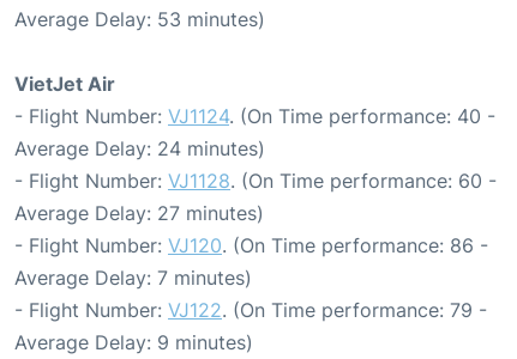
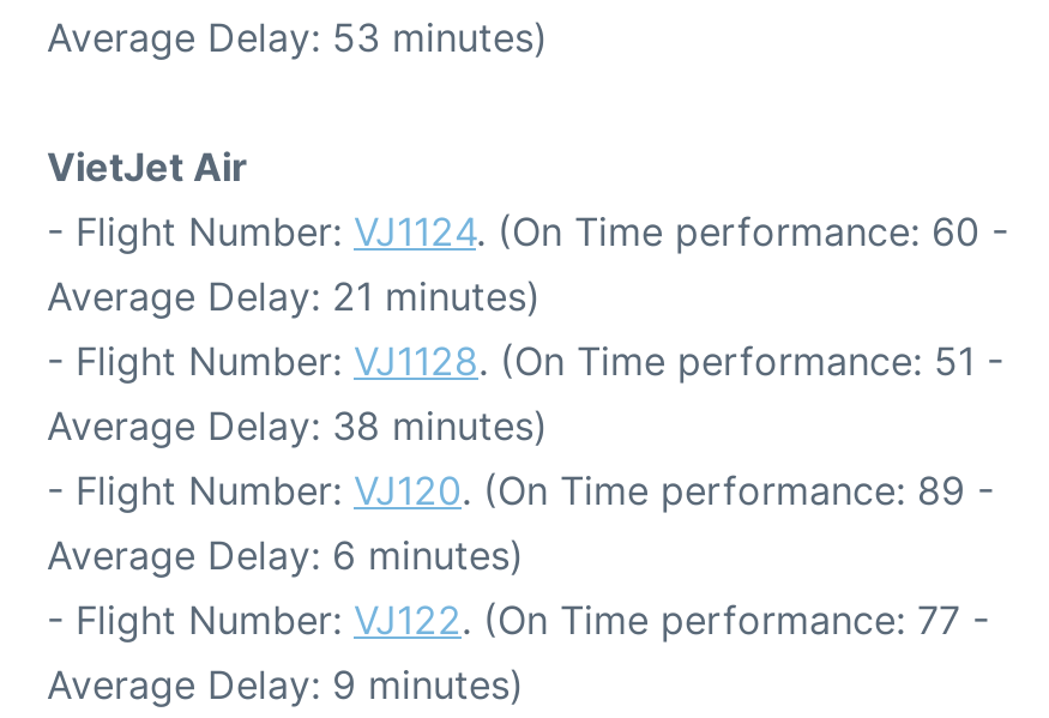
- - Flight Number: VJ1124. (On Time performance: 40 -
+ - Flight Number: VJ1124. (On Time performance: 60 -

- Average Delay: 24 minutes)
+ Average Delay: 21 minutes)

- - Flight Number: VJ1128. (On Time performance: 60 -
+ - Flight Number: VJ1128. (On Time performance: 51 -

- Average Delay: 27 minutes)
+ Average Delay: 38 minutes)

- - Flight Number: VJ120. (On Time performance: 86 -
+ - Flight Number: VJ120. (On Time performance: 89 -

- Average Delay: 7 minutes)
+ Average Delay: 6 minutes)

- - Flight Number: VJ122. (On Time performance: 79 -
+ - Flight Number: VJ122. (On Time performance: 77 -
